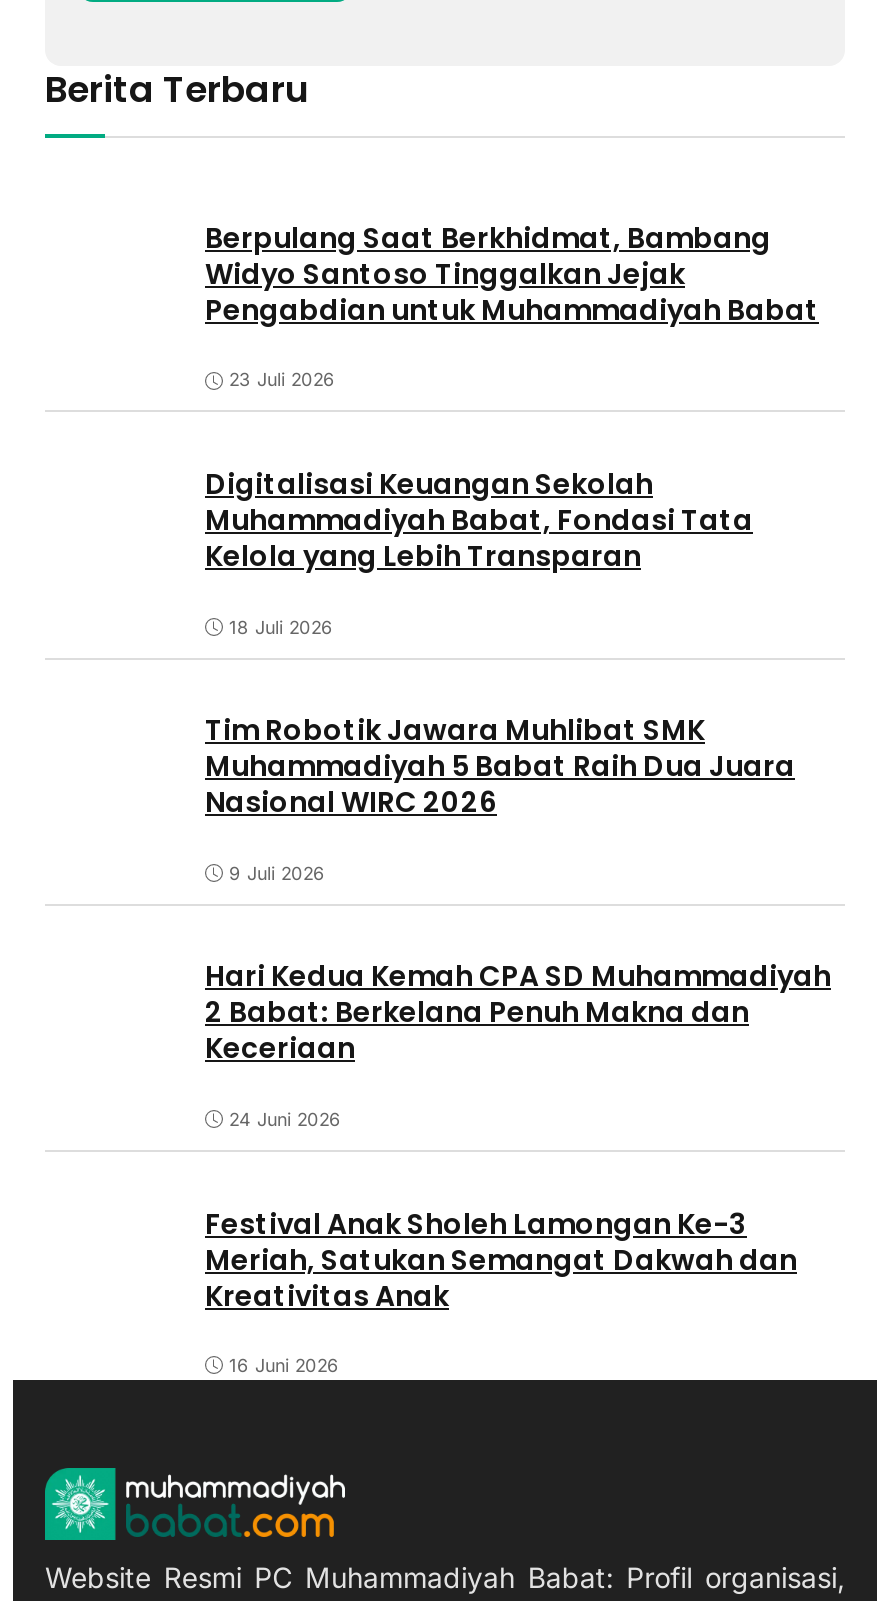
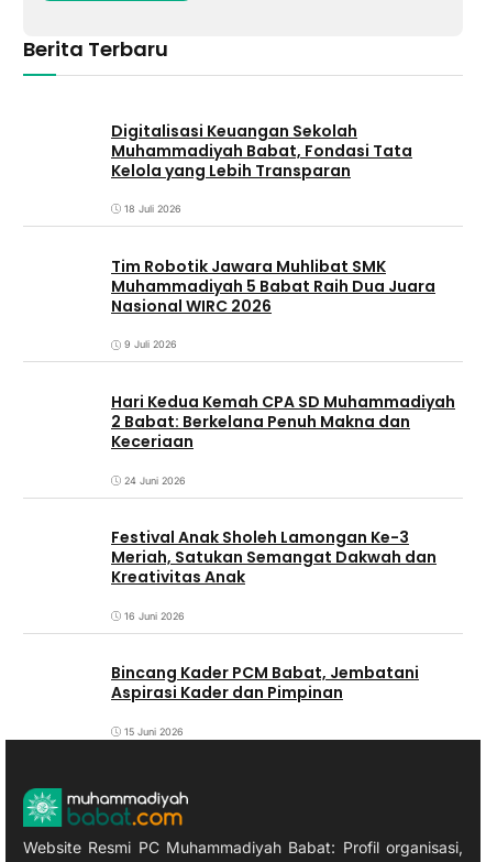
- Berpulang Saat Berkhidmat, Bambang
- Widyo Santoso Tinggalkan Jejak
- Pengabdian untuk Muhammadiyah Babat
- 23 Juli 2026

moved up: Digitalisasi Keuangan Sekolah | Muhammadiyah Babat, Fondasi Tata | Kelola yang Lebih Transparan | ... | Kreativitas Anak | 16 Juni 2026

+ Bincang Kader PCM Babat, Jembatani
+ Aspirasi Kader dan Pimpinan
+ 15 Juni 2026
